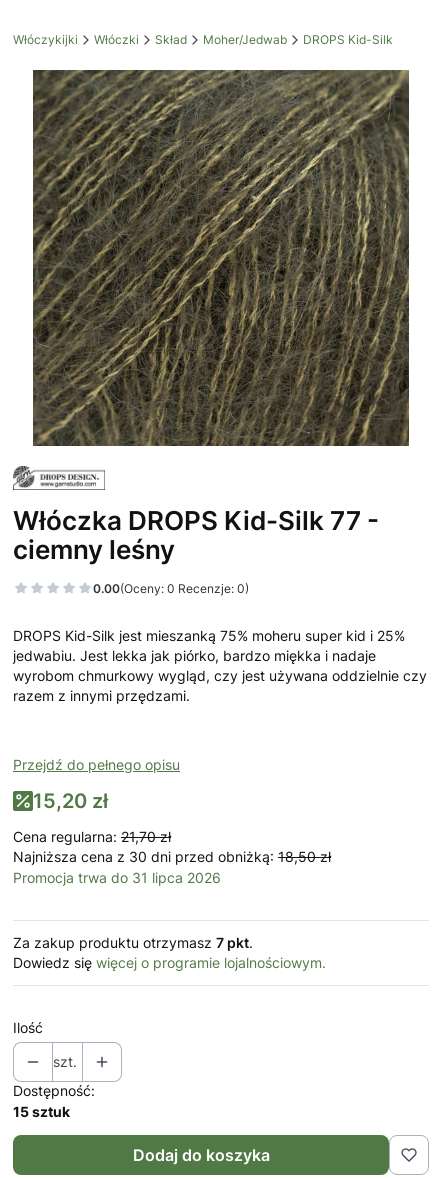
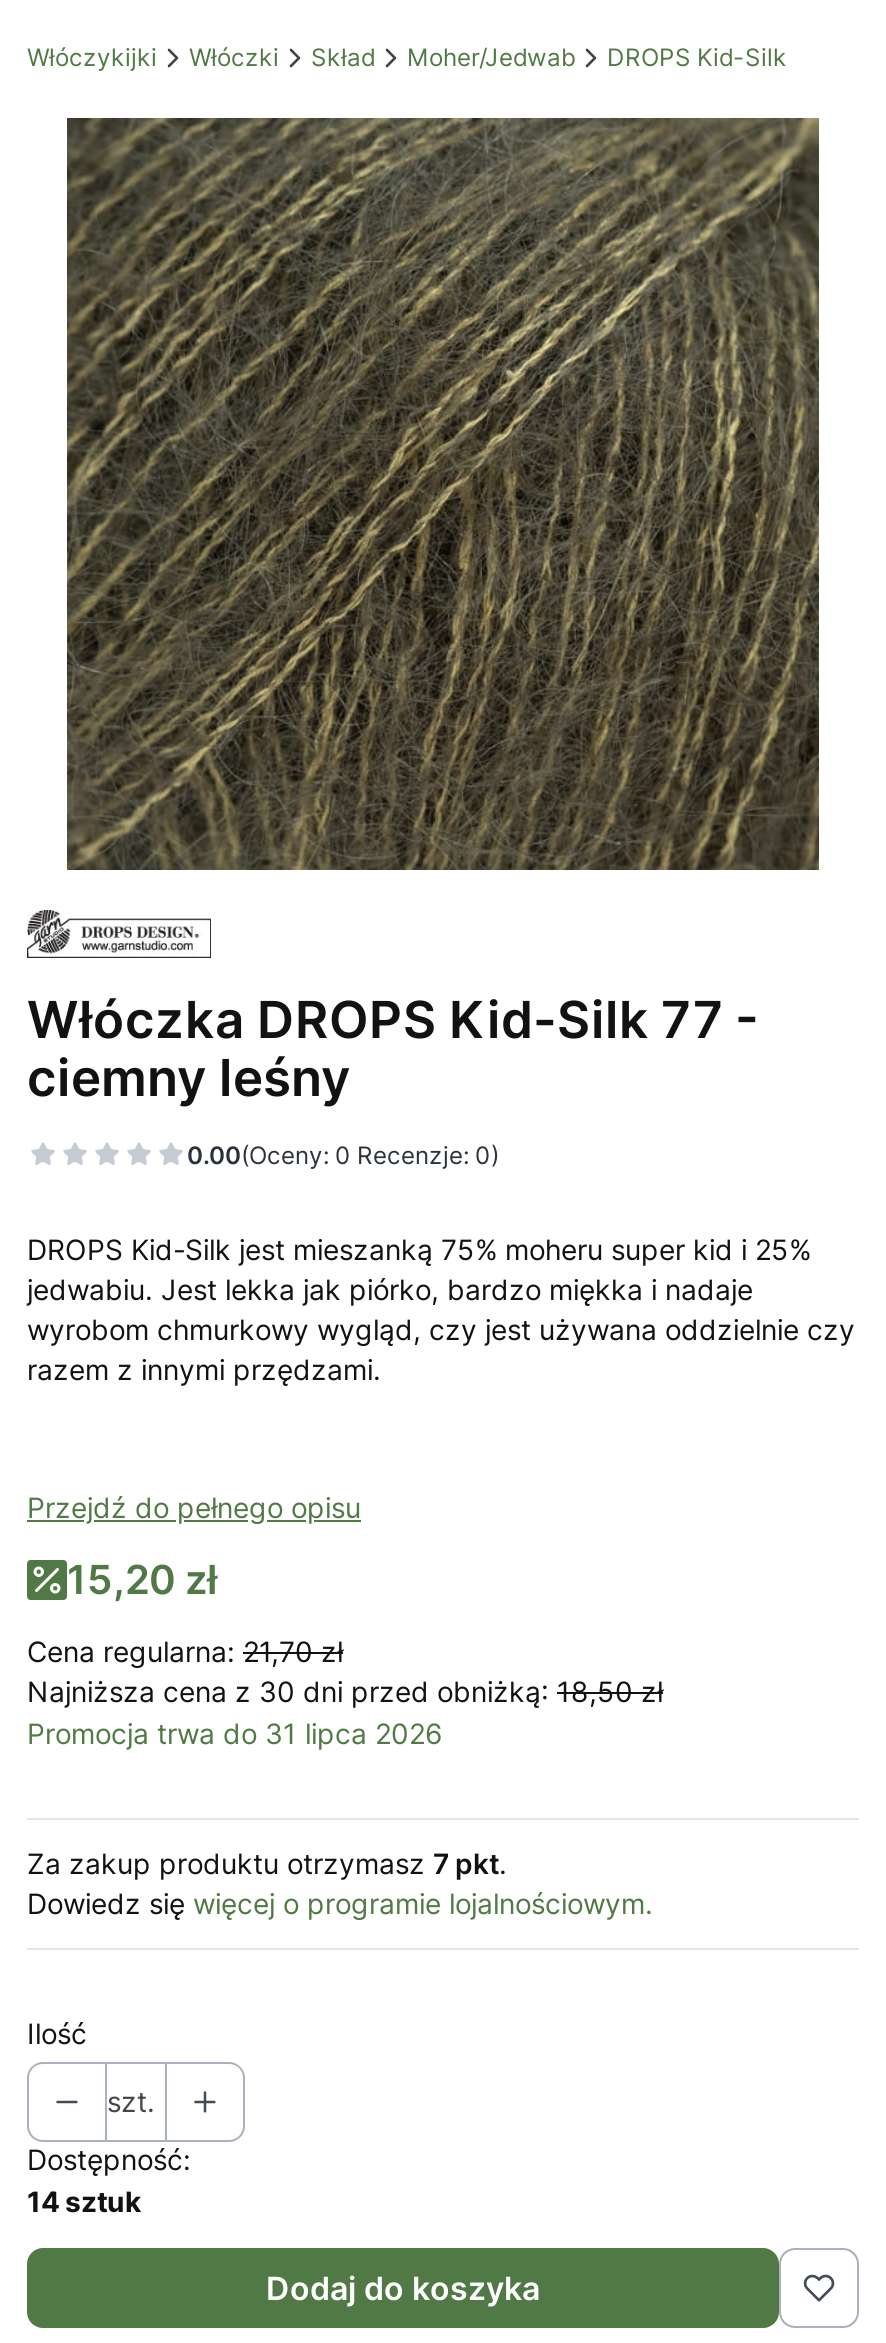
- 15 sztuk
+ 14 sztuk
